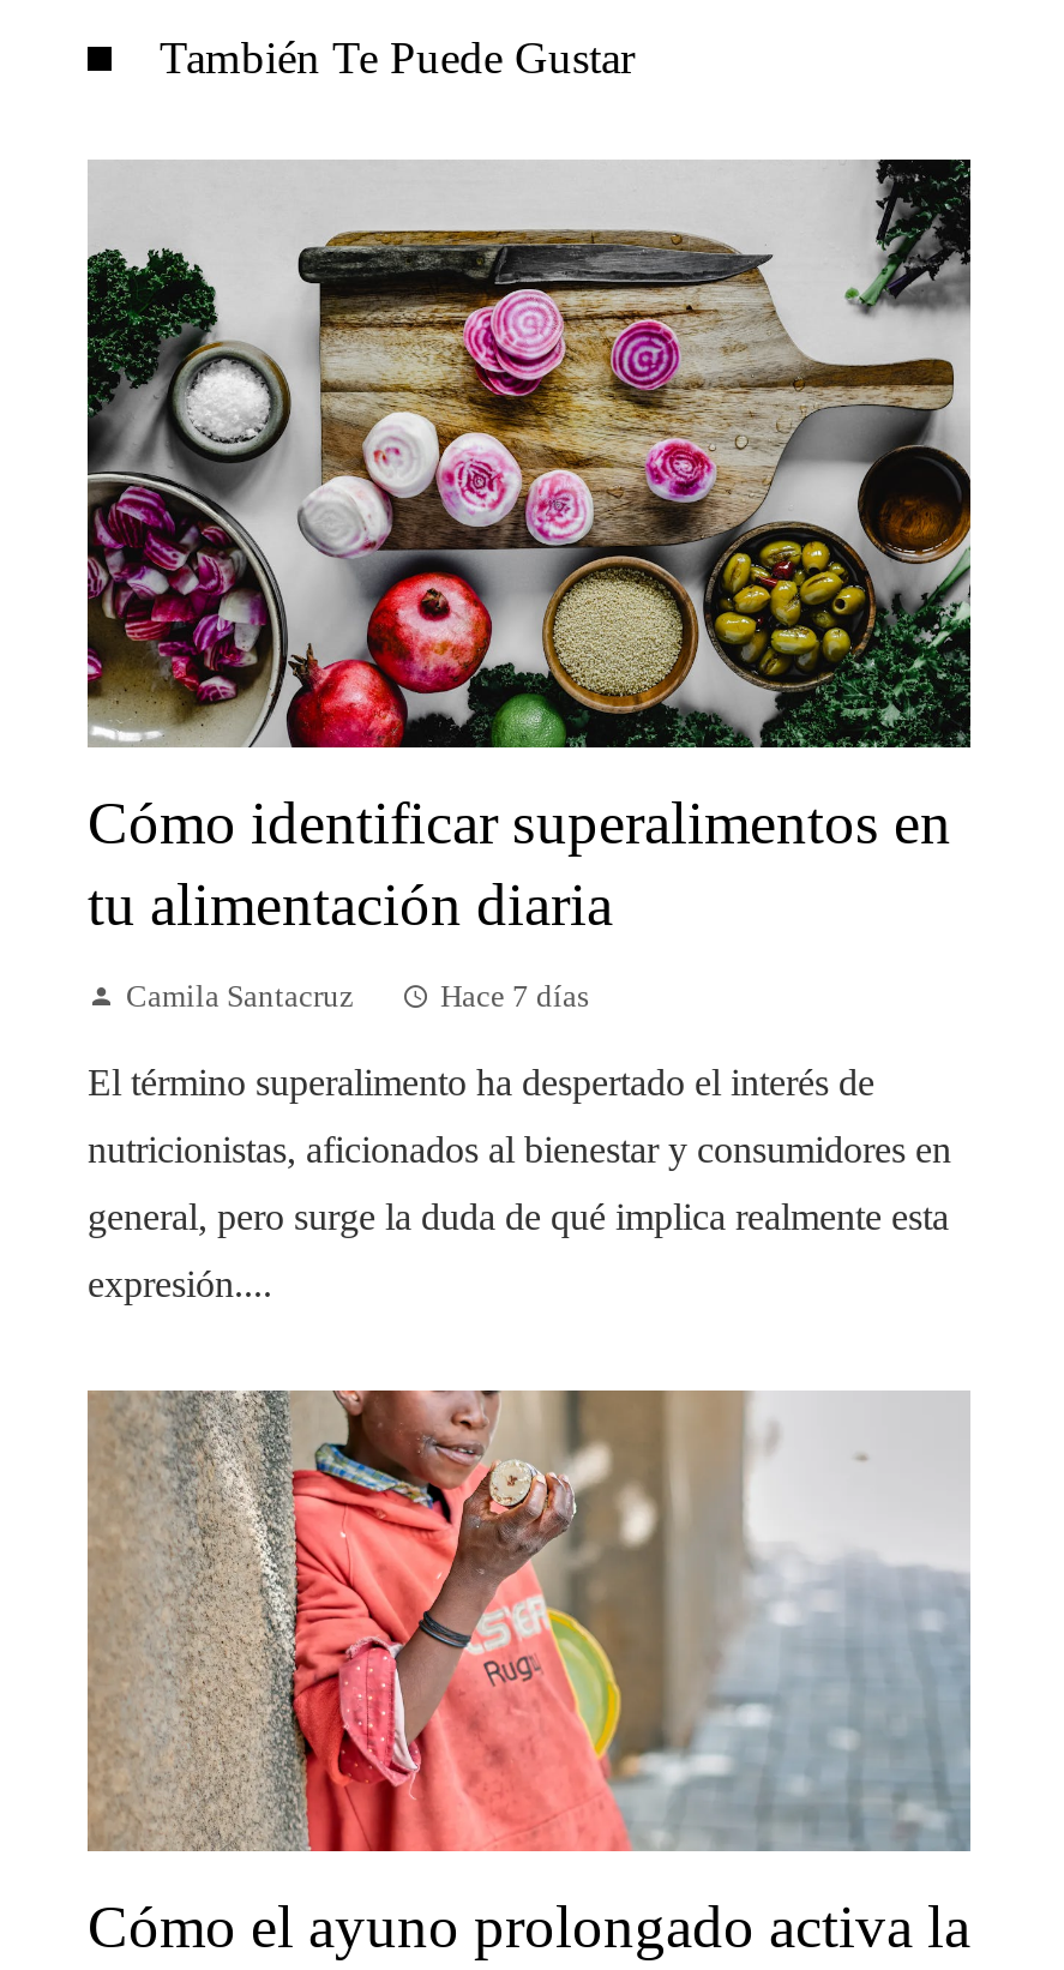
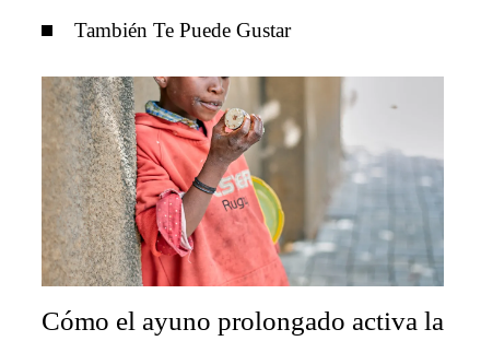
- [image]
- Cómo identificar superalimentos en
- tu alimentación diaria
- Camila Santacruz
- Hace 7 días
- El término superalimento ha despertado el interés de
- nutricionistas, aficionados al bienestar y consumidores en
- general, pero surge la duda de qué implica realmente esta
- expresión....
